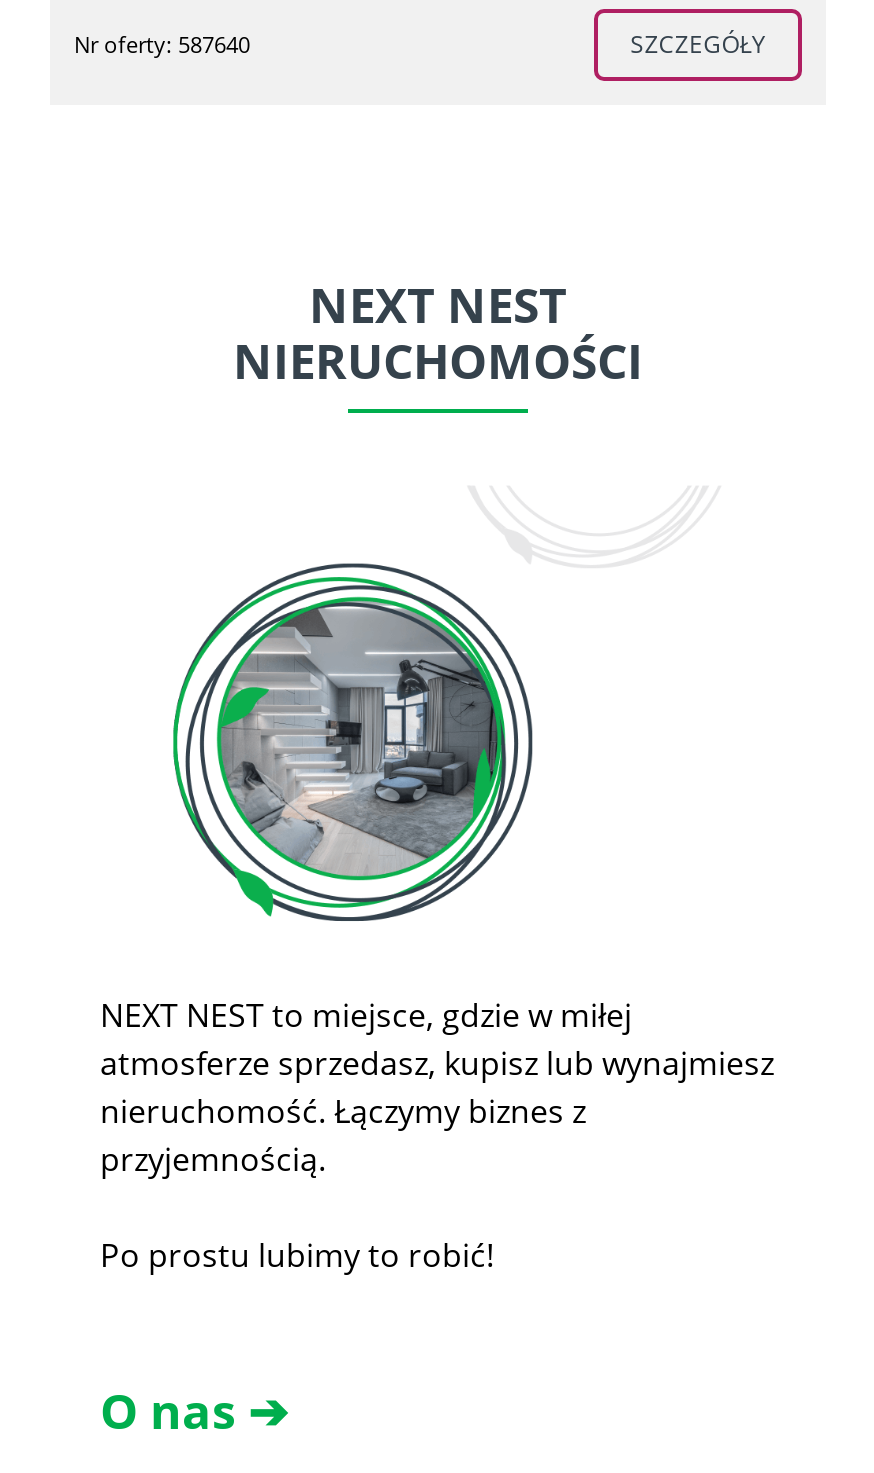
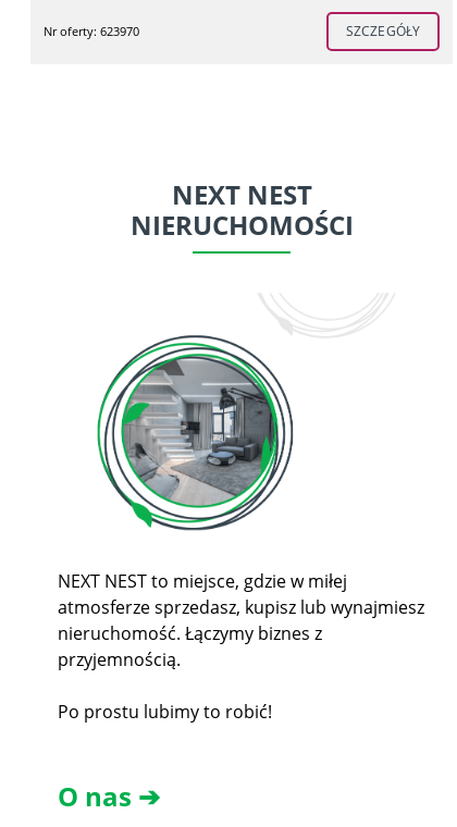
- Nr oferty: 587640
+ Nr oferty: 623970
